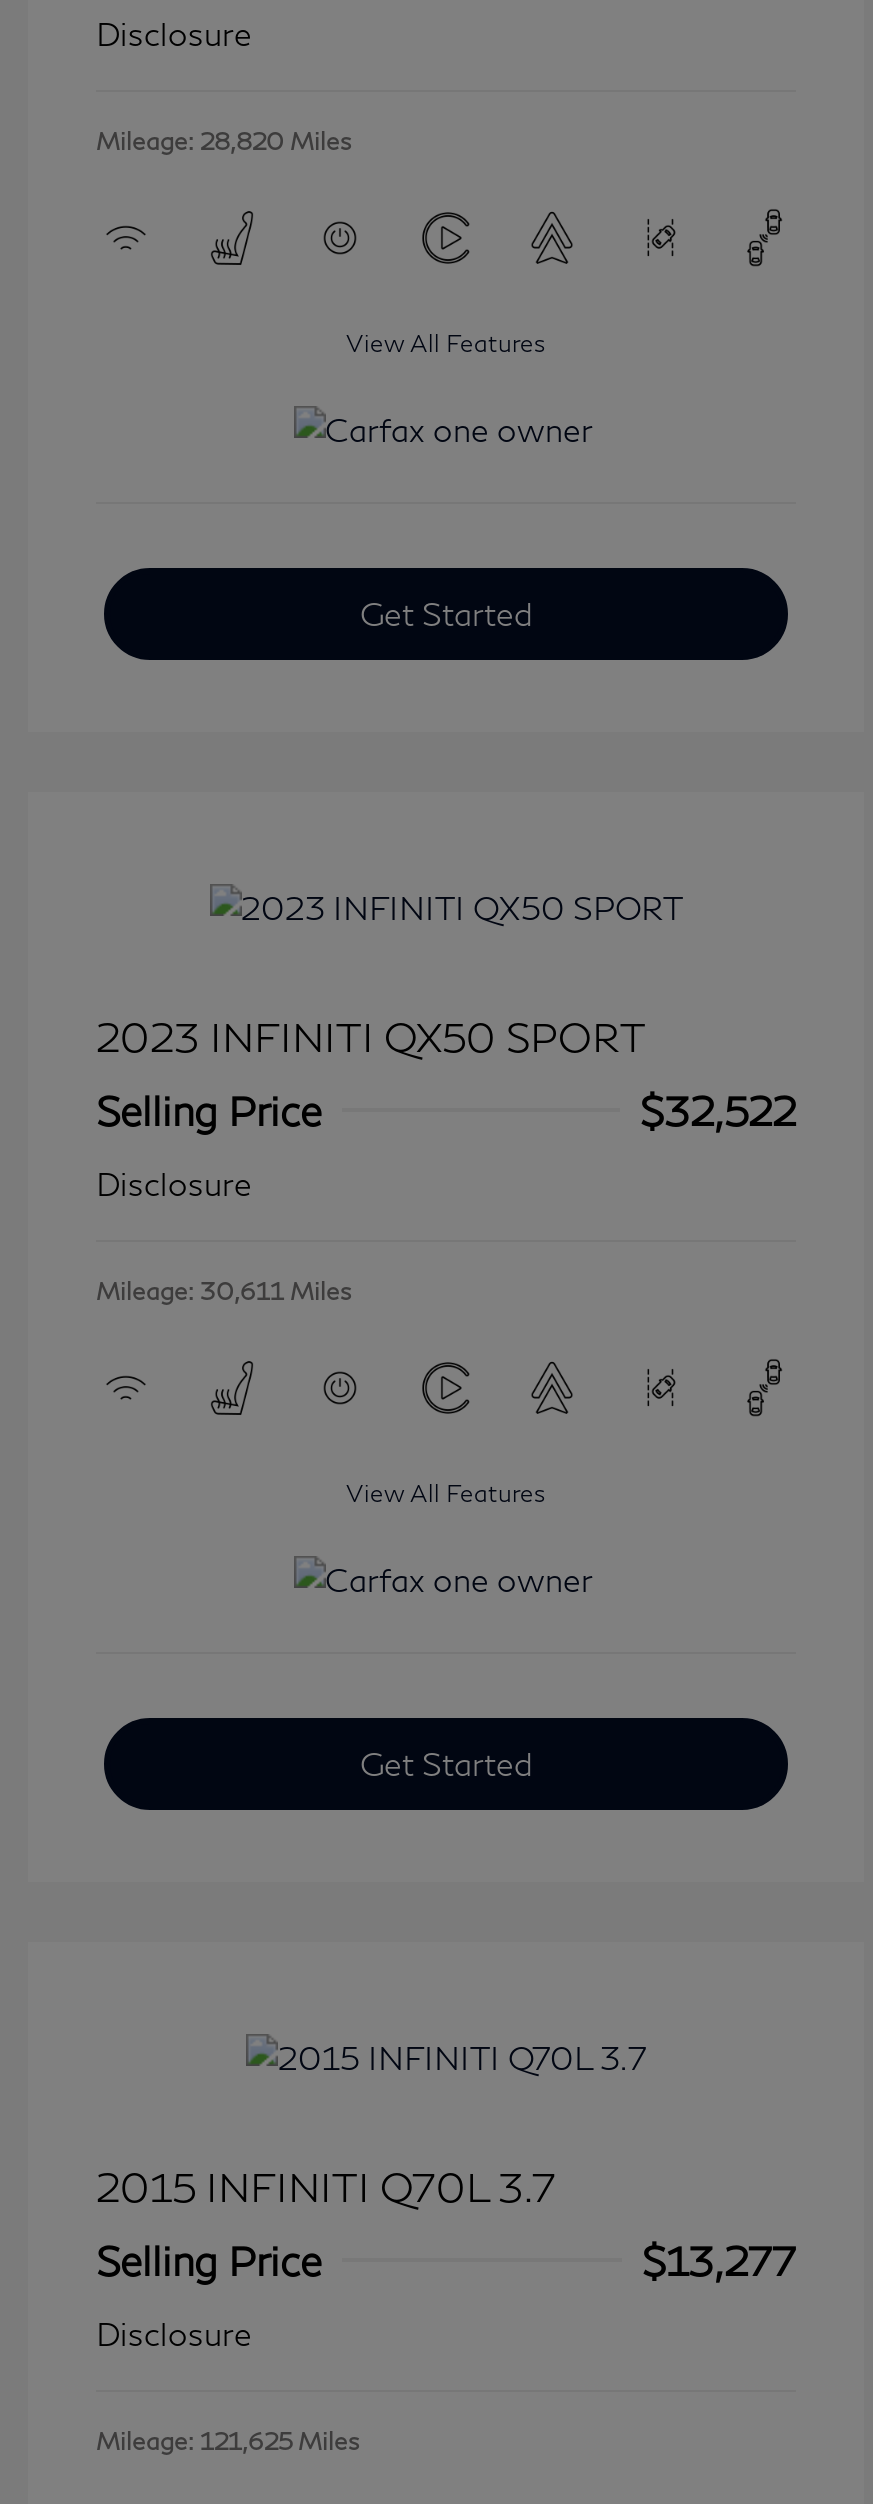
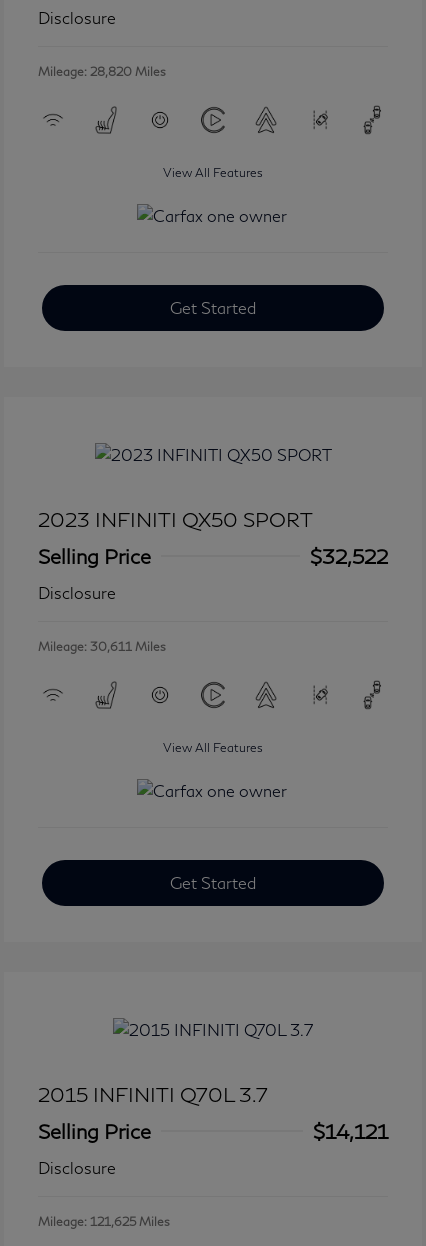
- $13,277
+ $14,121
